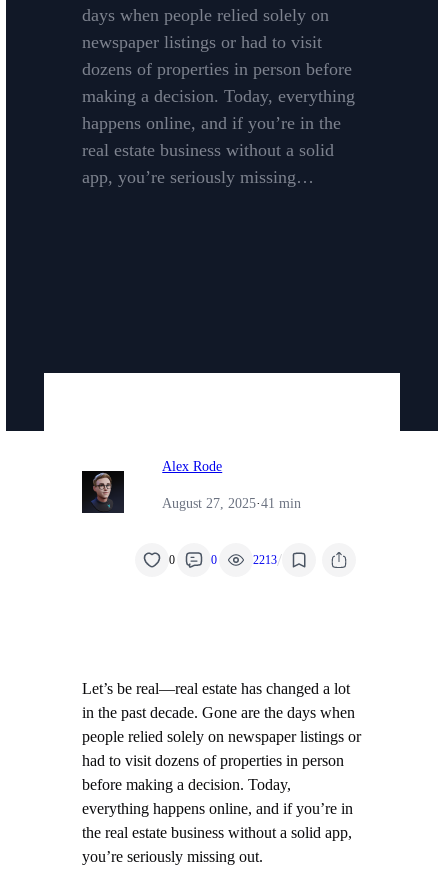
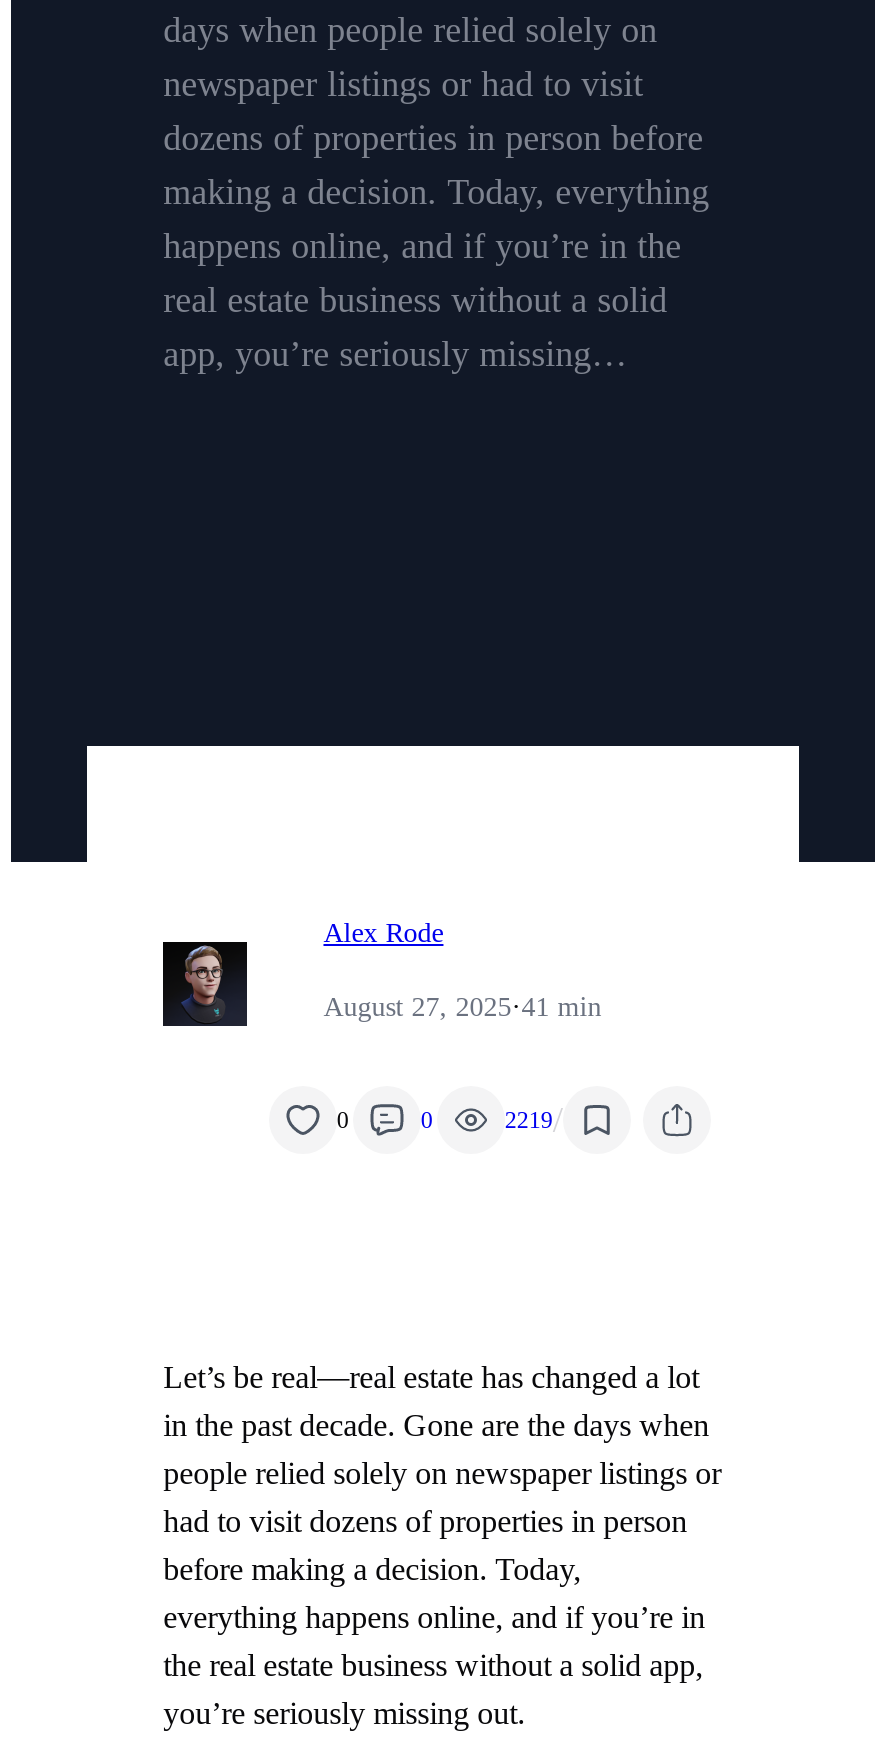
- 2213 /
+ 2219 /
